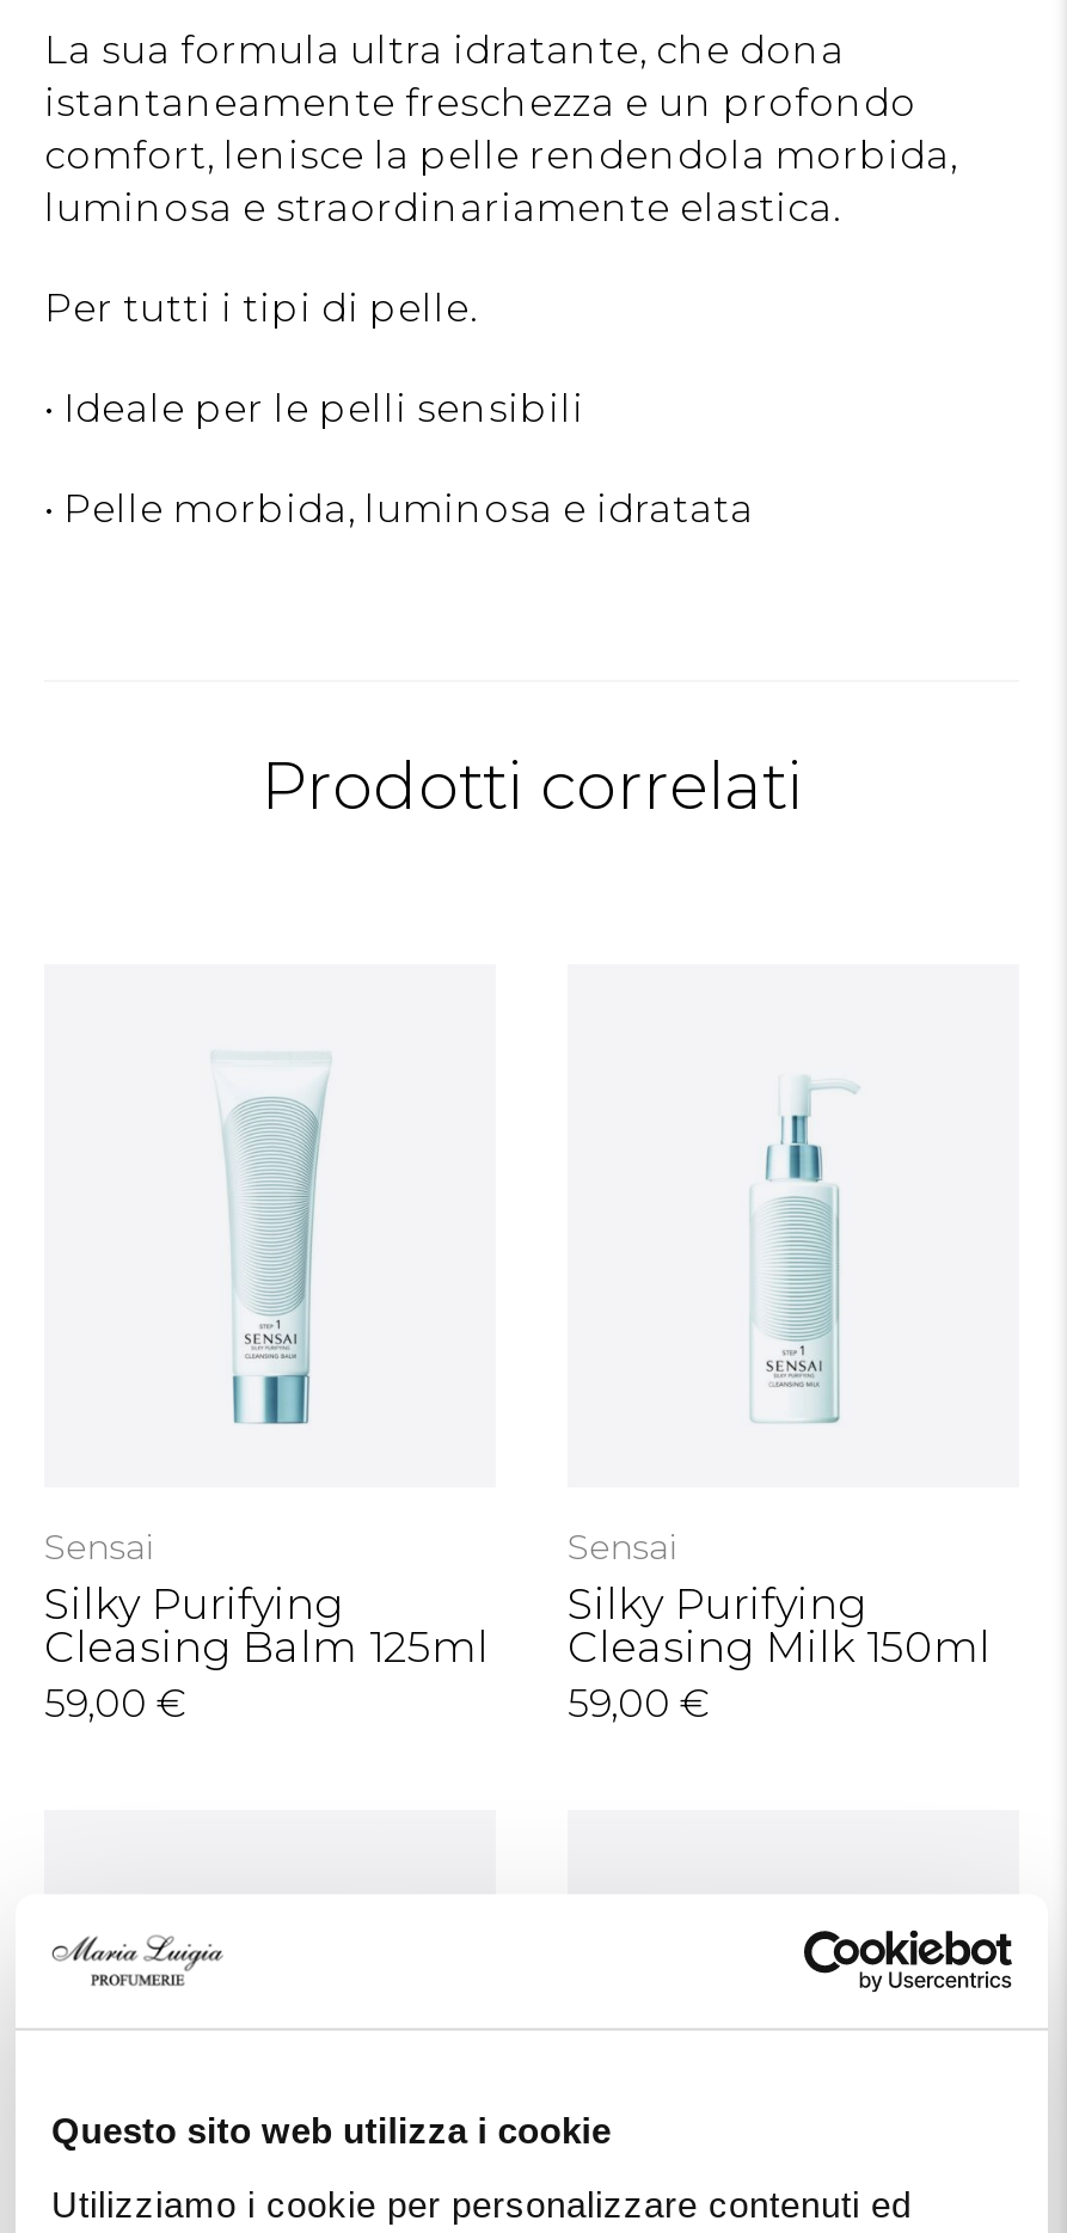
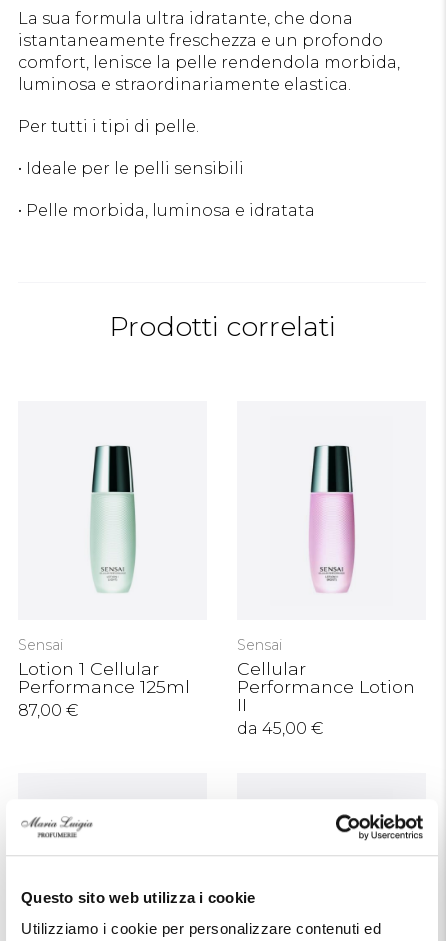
- [image]
+ [image]

- [image]
+ [image]

- Silky Purifying
- Cleasing Balm 125ml
- 59,00 €
+ Lotion 1 Cellular
+ Performance 125ml
+ 87,00 €

- Silky Purifying
- Cleasing Milk 150ml
- 59,00 €
+ Cellular
+ Performance Lotion
+ II
+ da 45,00 €
